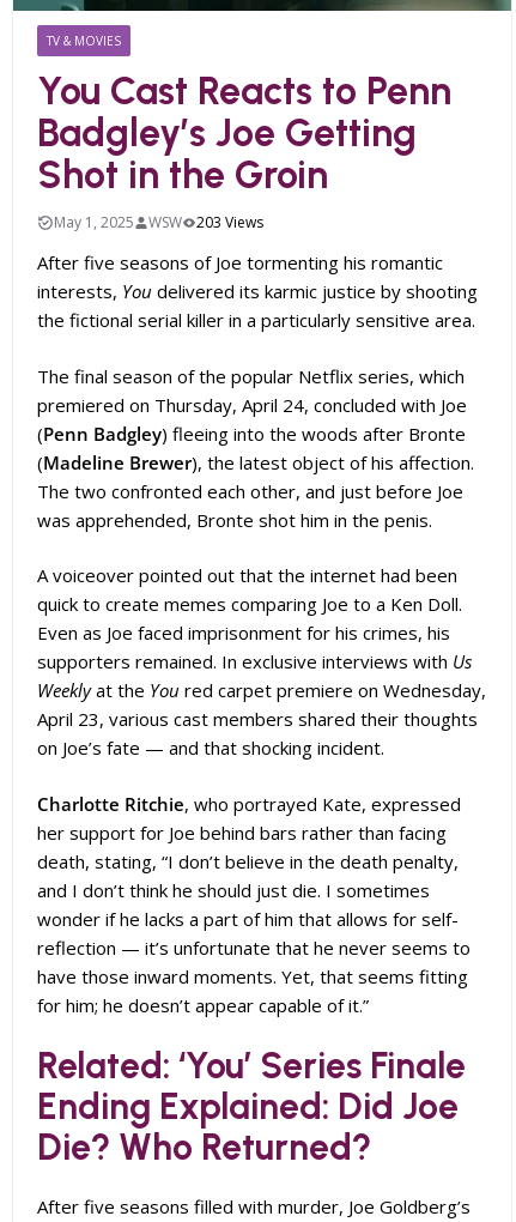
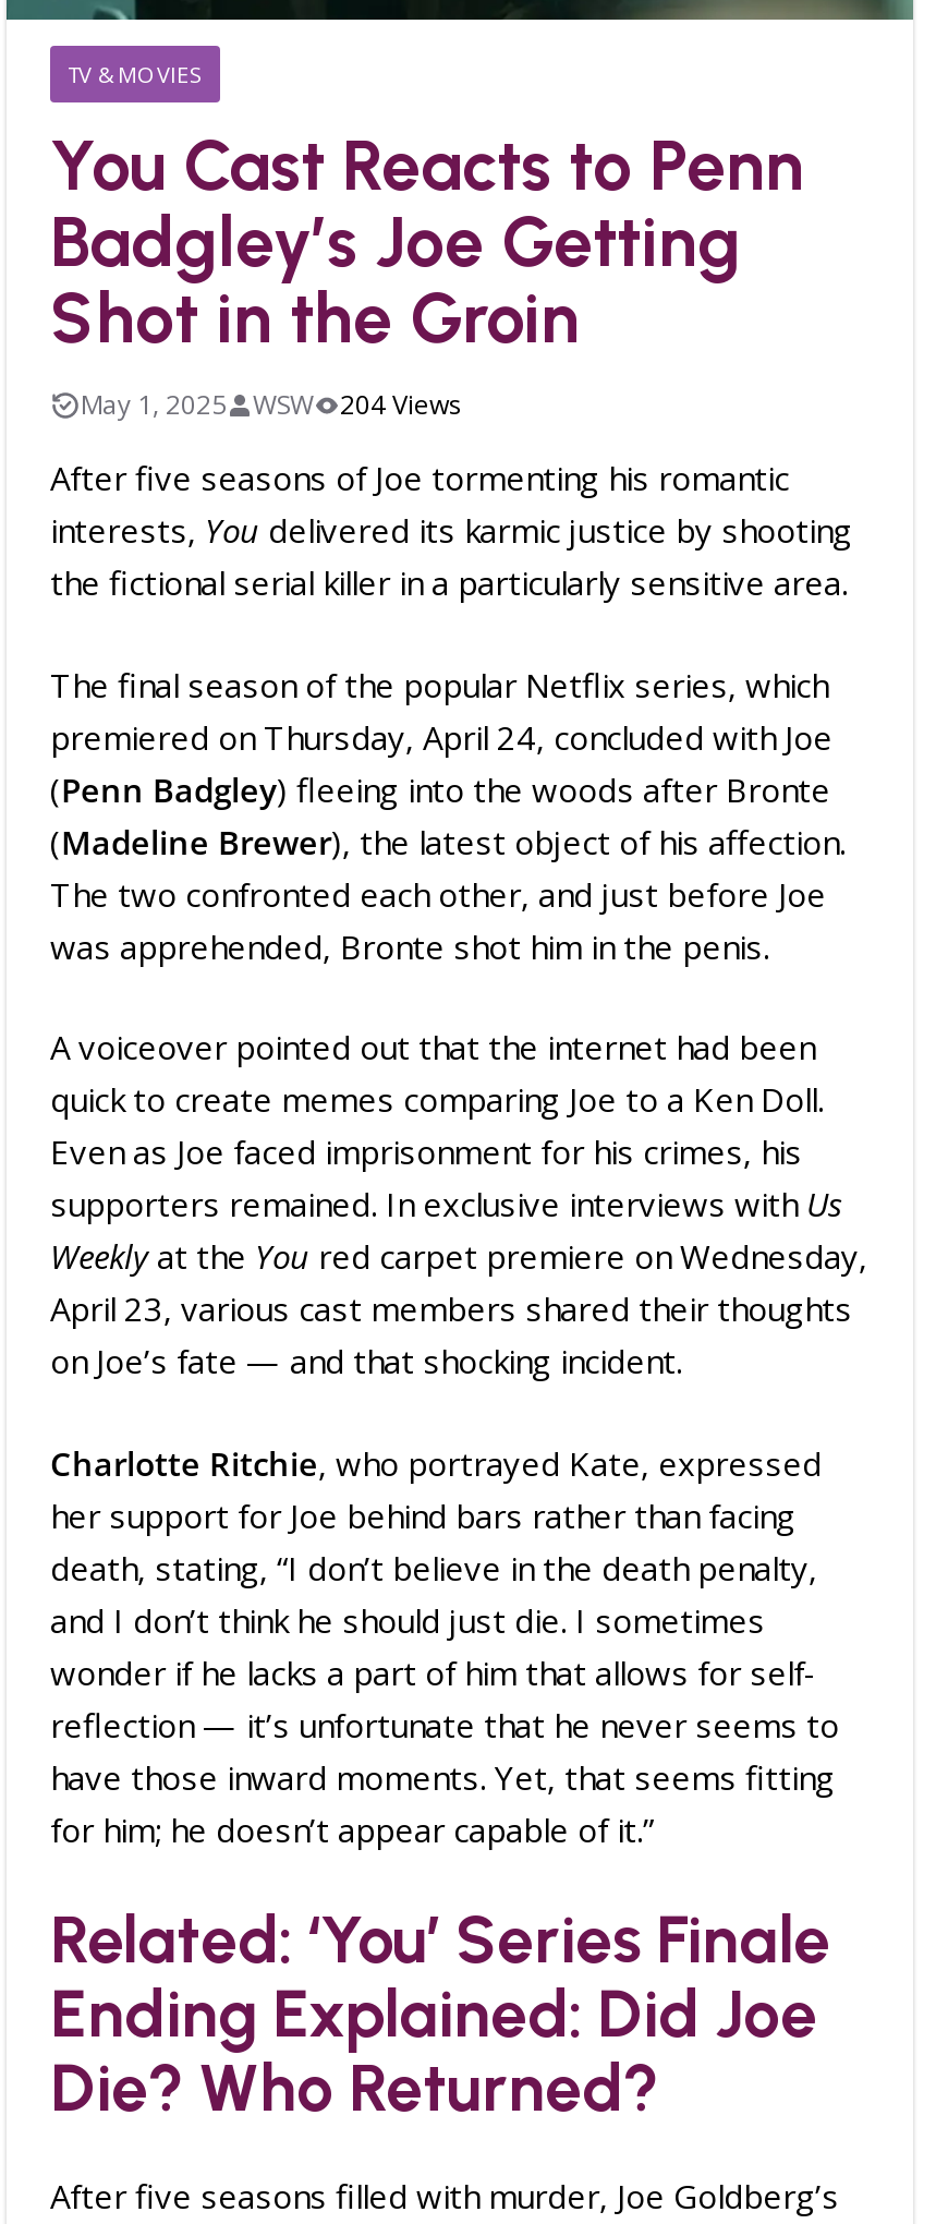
- May 1, 2025 WSW 203 Views
+ May 1, 2025 WSW 204 Views
